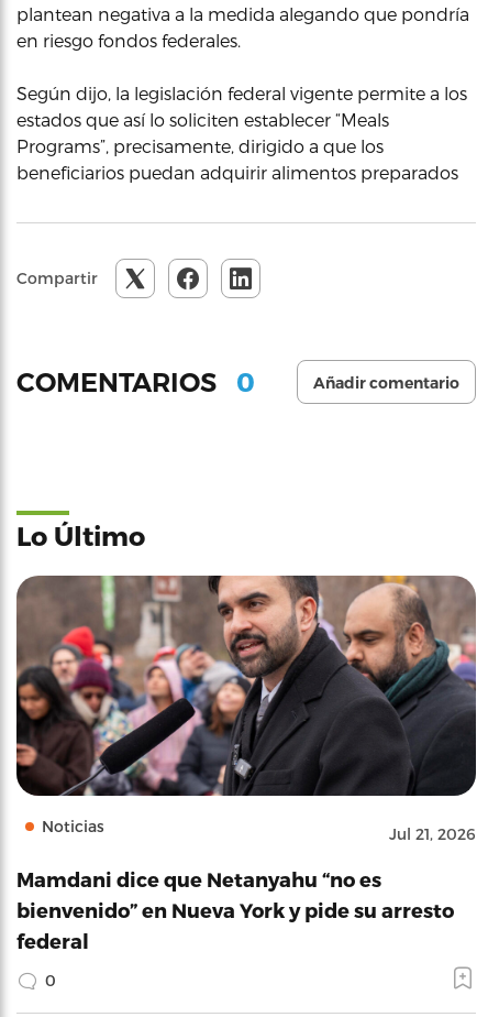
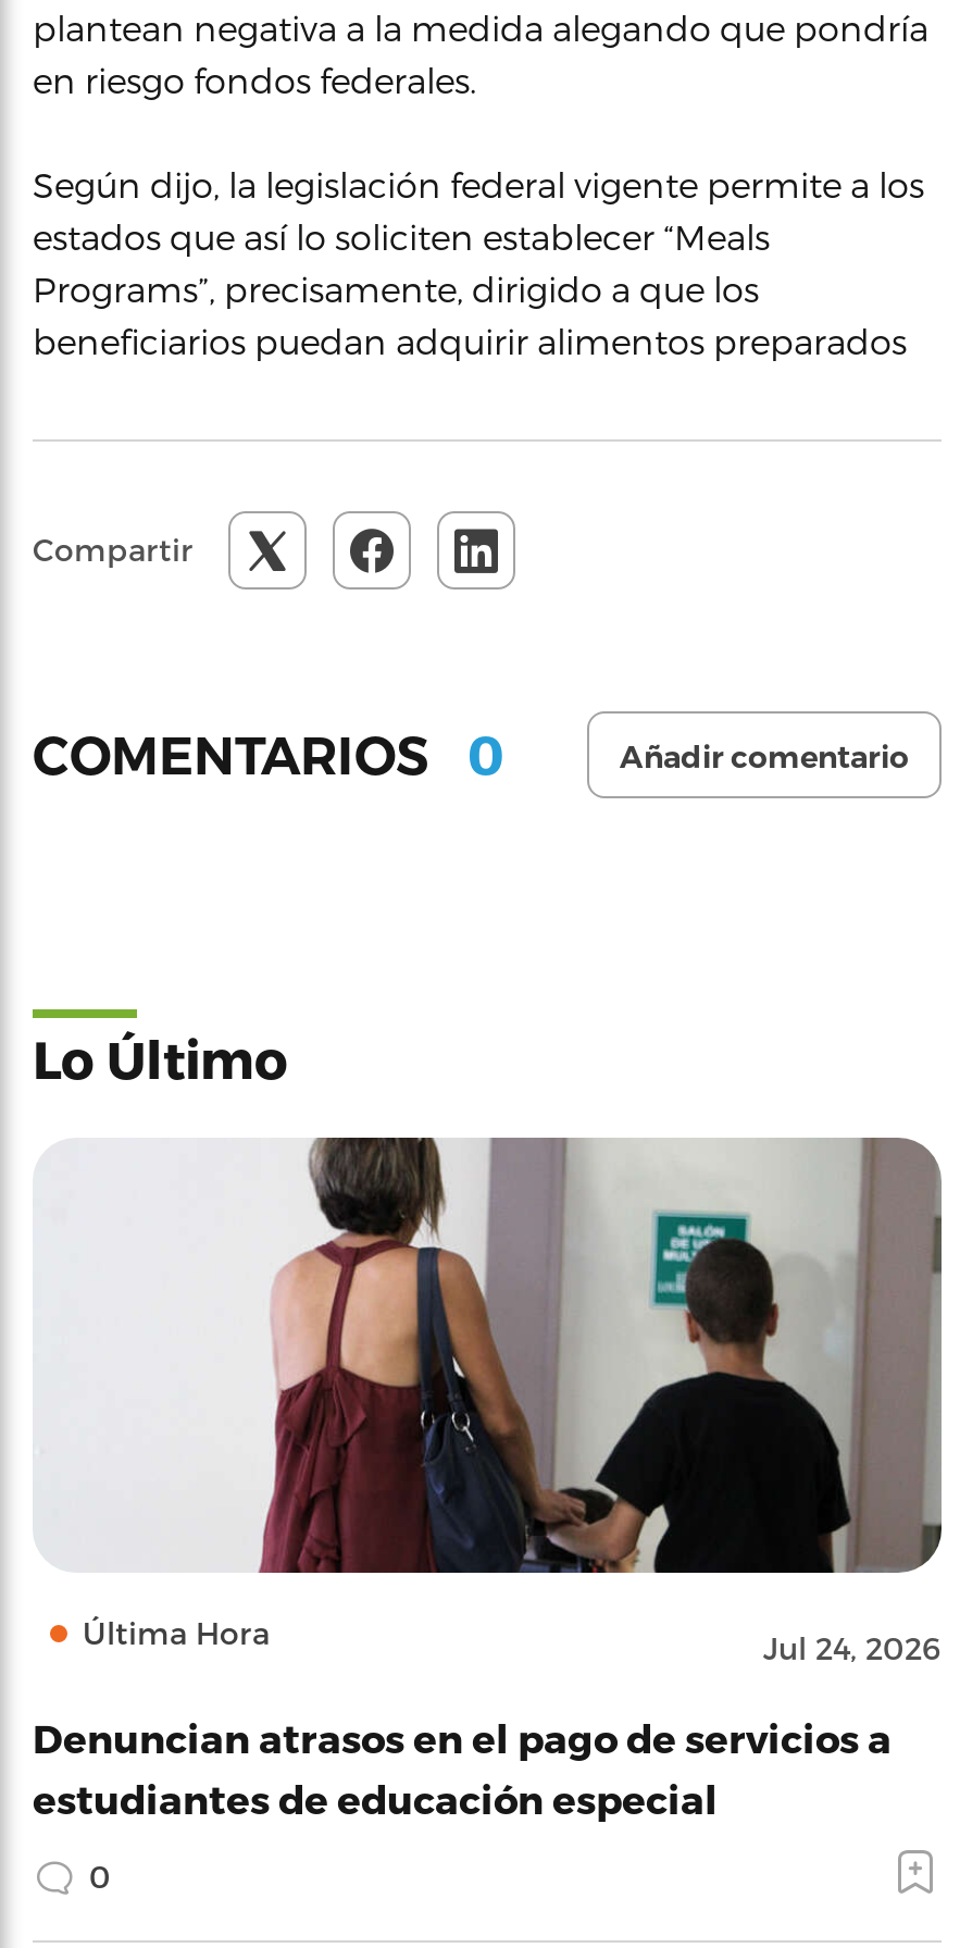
- [image]
- Noticias
- Jul 21, 2026
+ [image]
+ Última Hora
+ Jul 24, 2026

- Mamdani dice que Netanyahu “no es
- bienvenido” en Nueva York y pide su arresto
- federal
+ Denuncian atrasos en el pago de servicios a
+ estudiantes de educación especial
